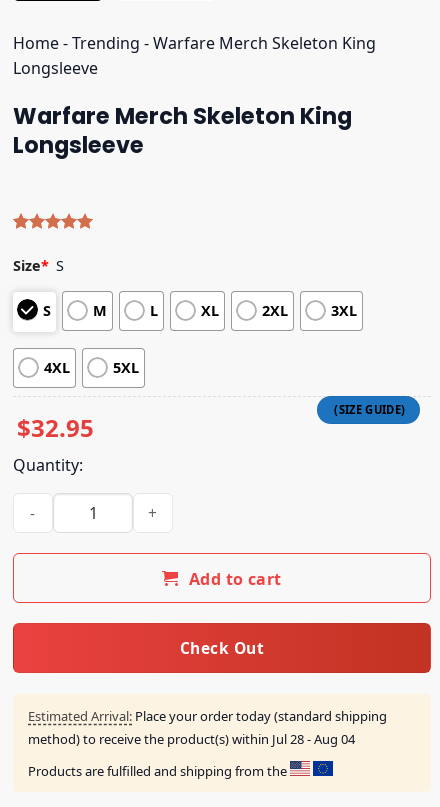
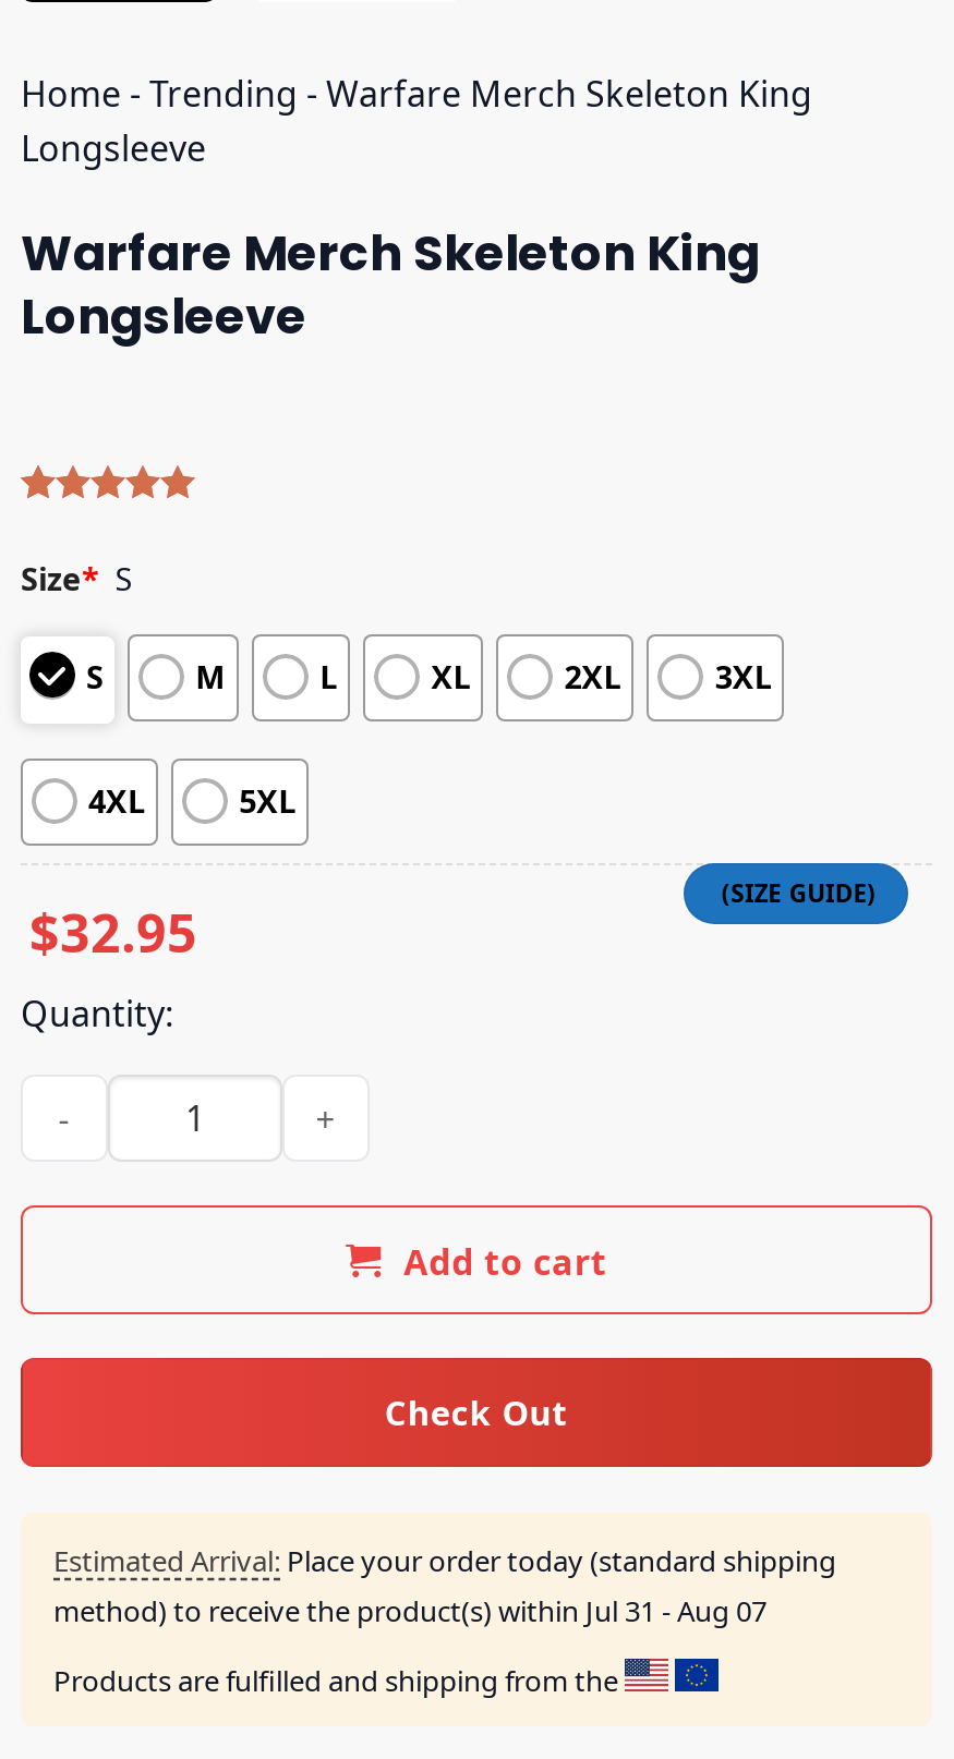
- method) to receive the product(s) within Jul 28 - Aug 04
+ method) to receive the product(s) within Jul 31 - Aug 07
